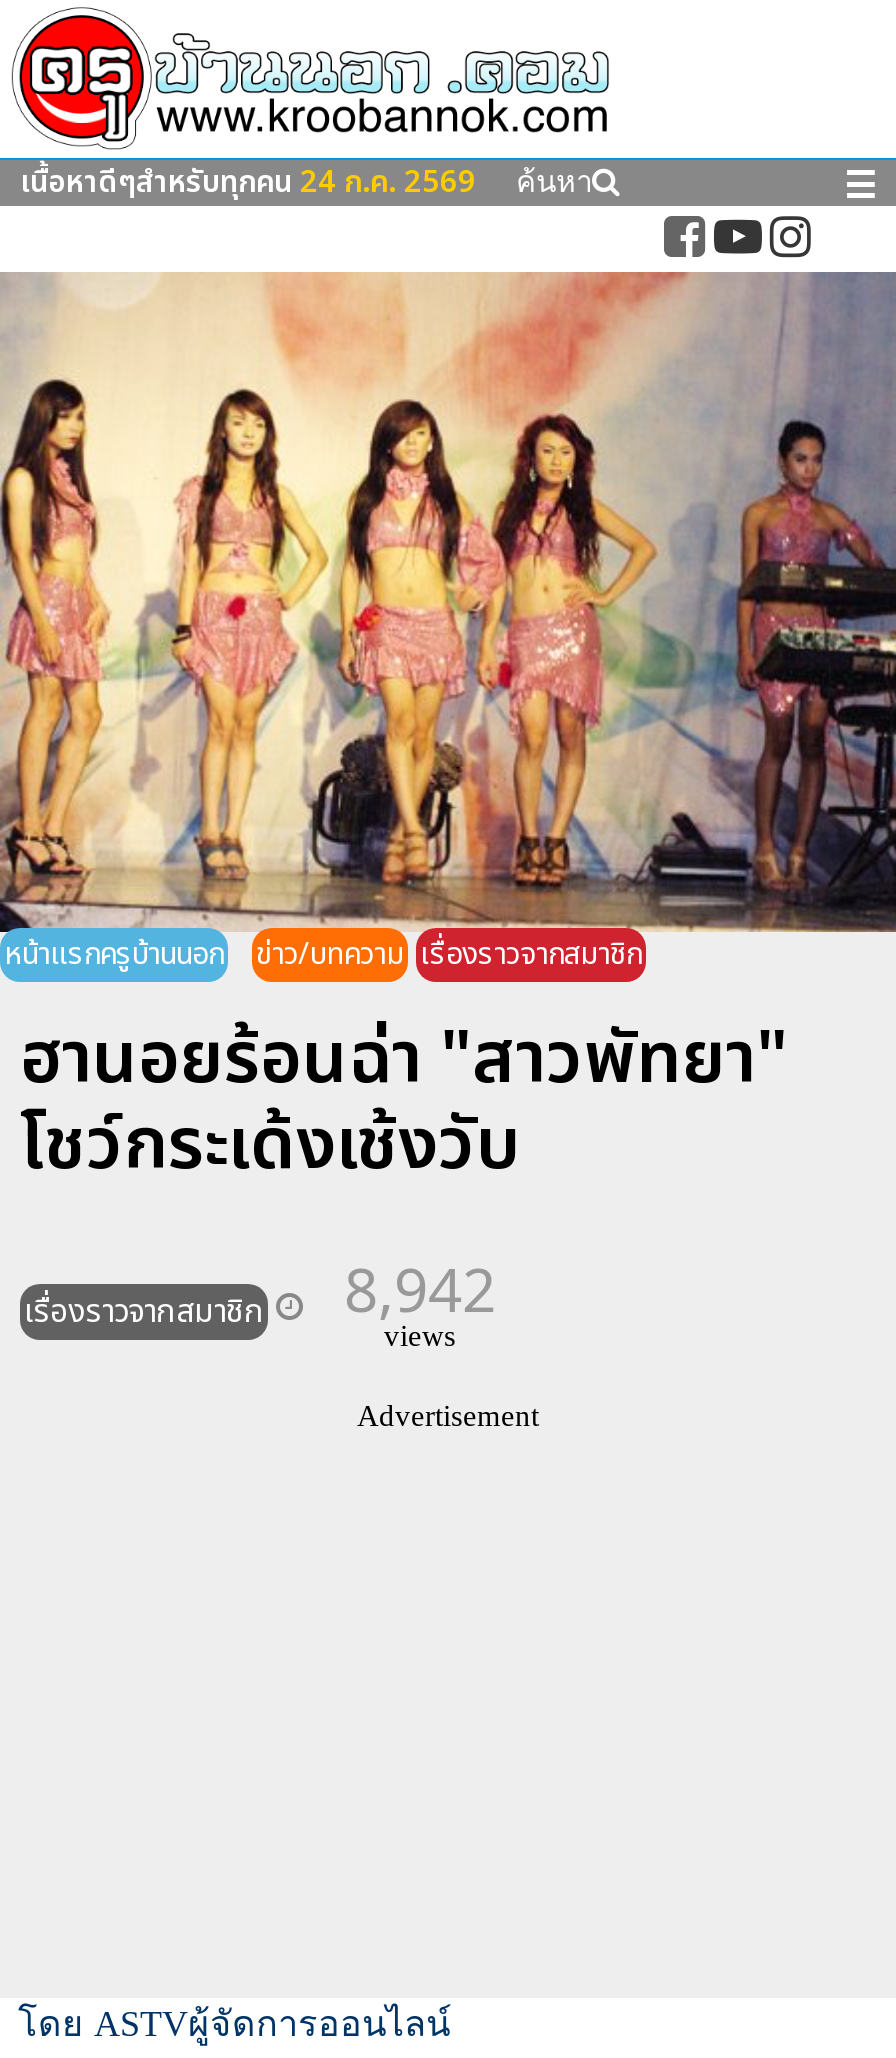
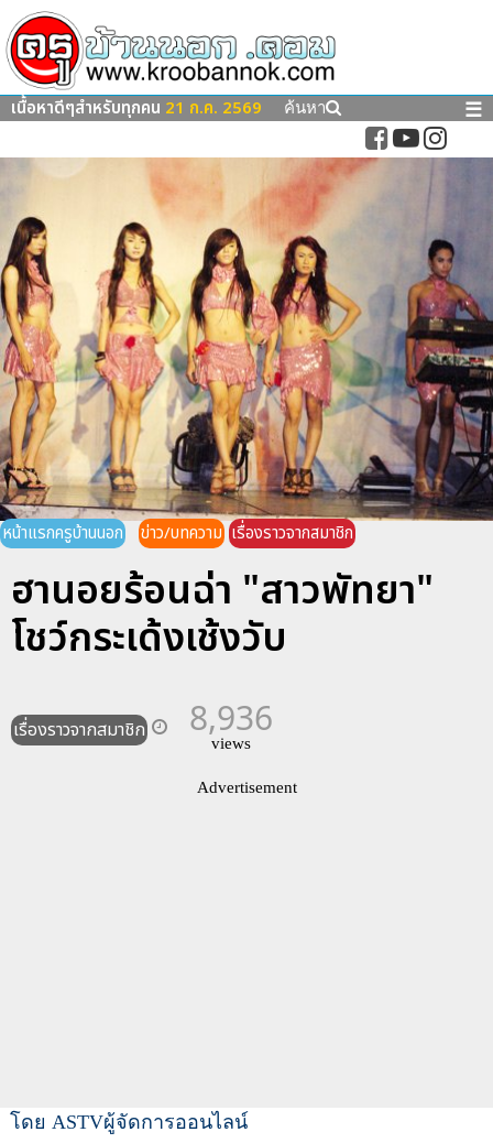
- เนื้อหาดีๆสำหรับทุกคน 24 ก.ค. 2569
+ เนื้อหาดีๆสำหรับทุกคน 21 ก.ค. 2569

- เรื่องราวจากสมาชิก 8,942
+ เรื่องราวจากสมาชิก 8,936
